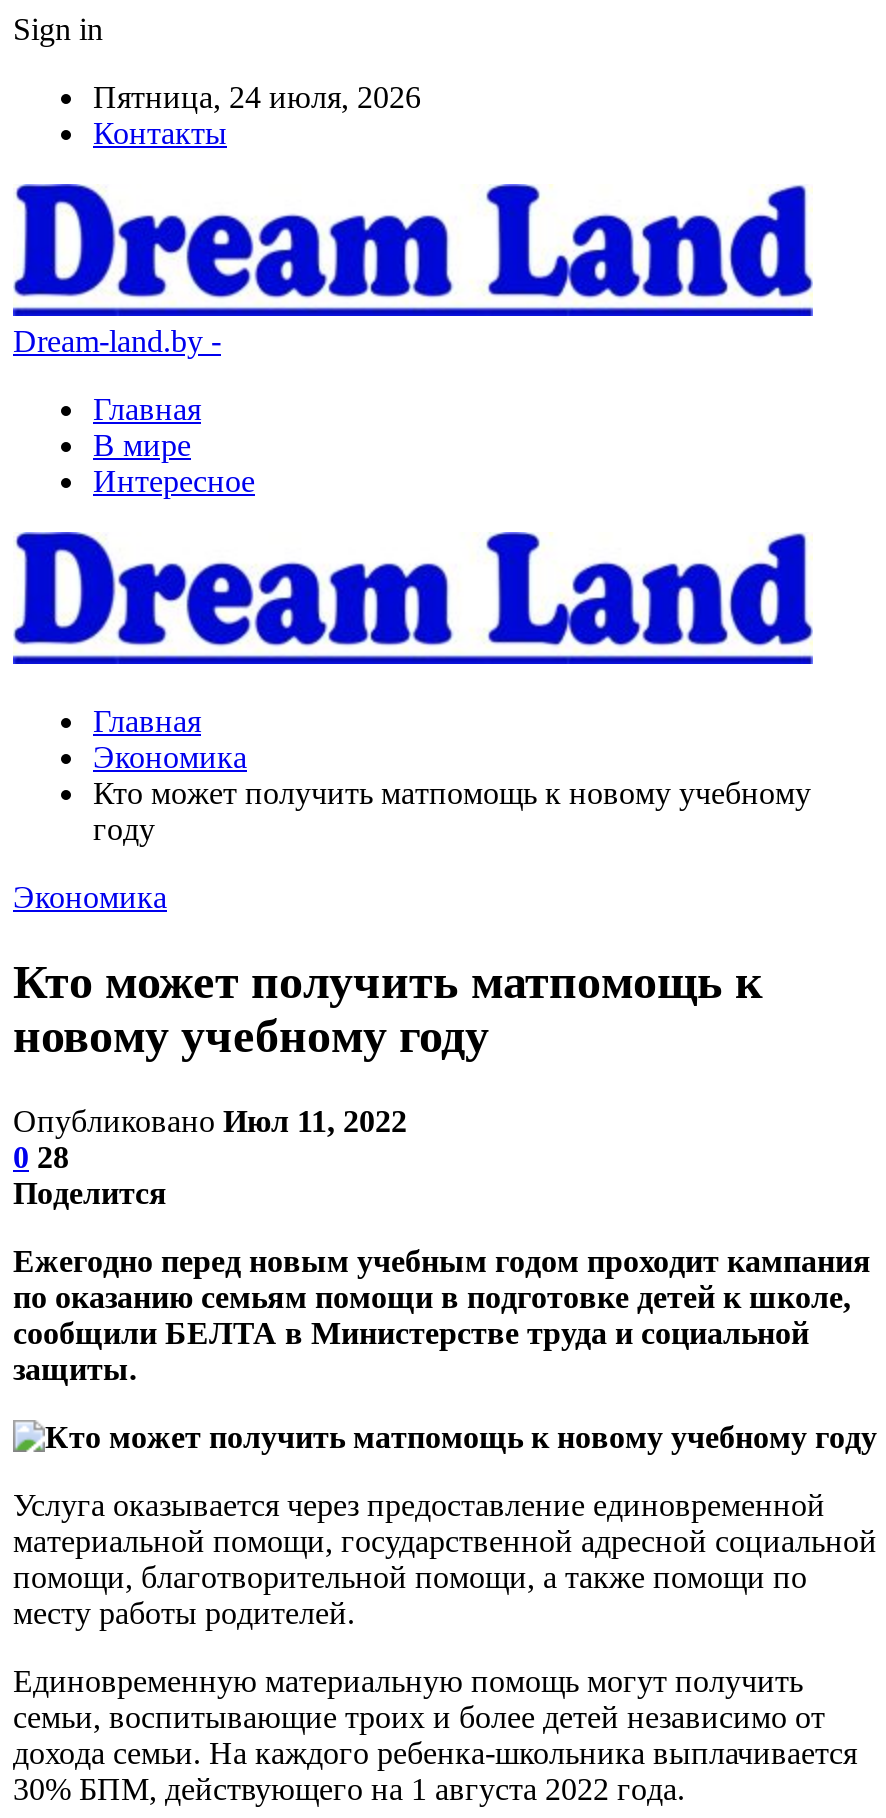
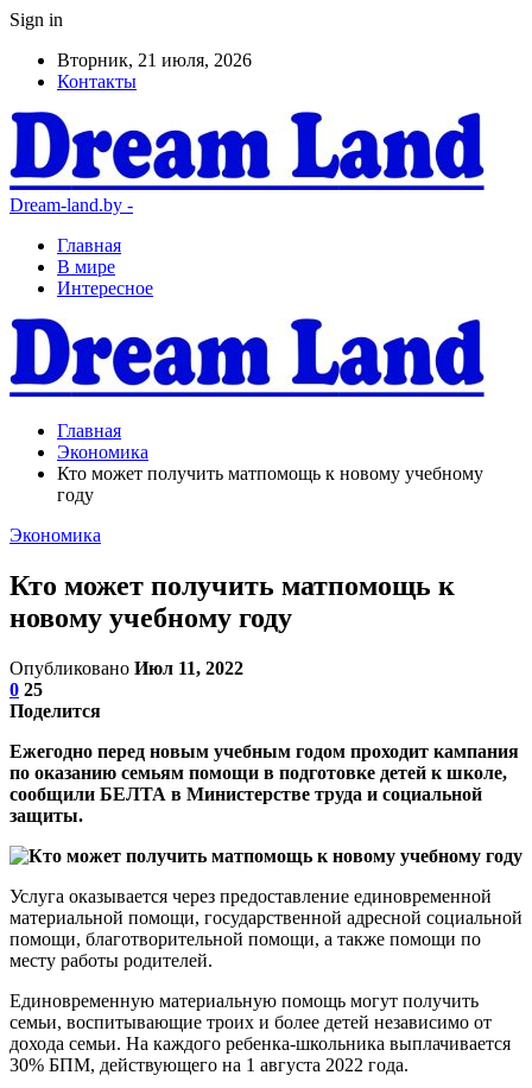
- Пятница, 24 июля, 2026
+ Вторник, 21 июля, 2026

- 0 28
+ 0 25
